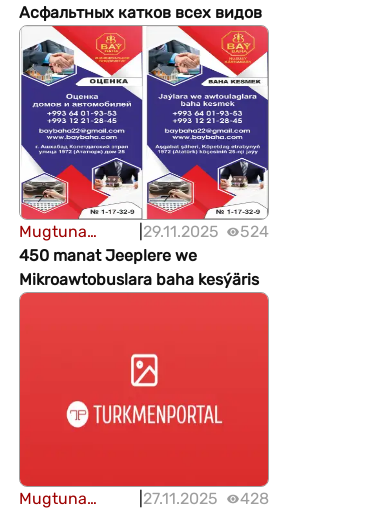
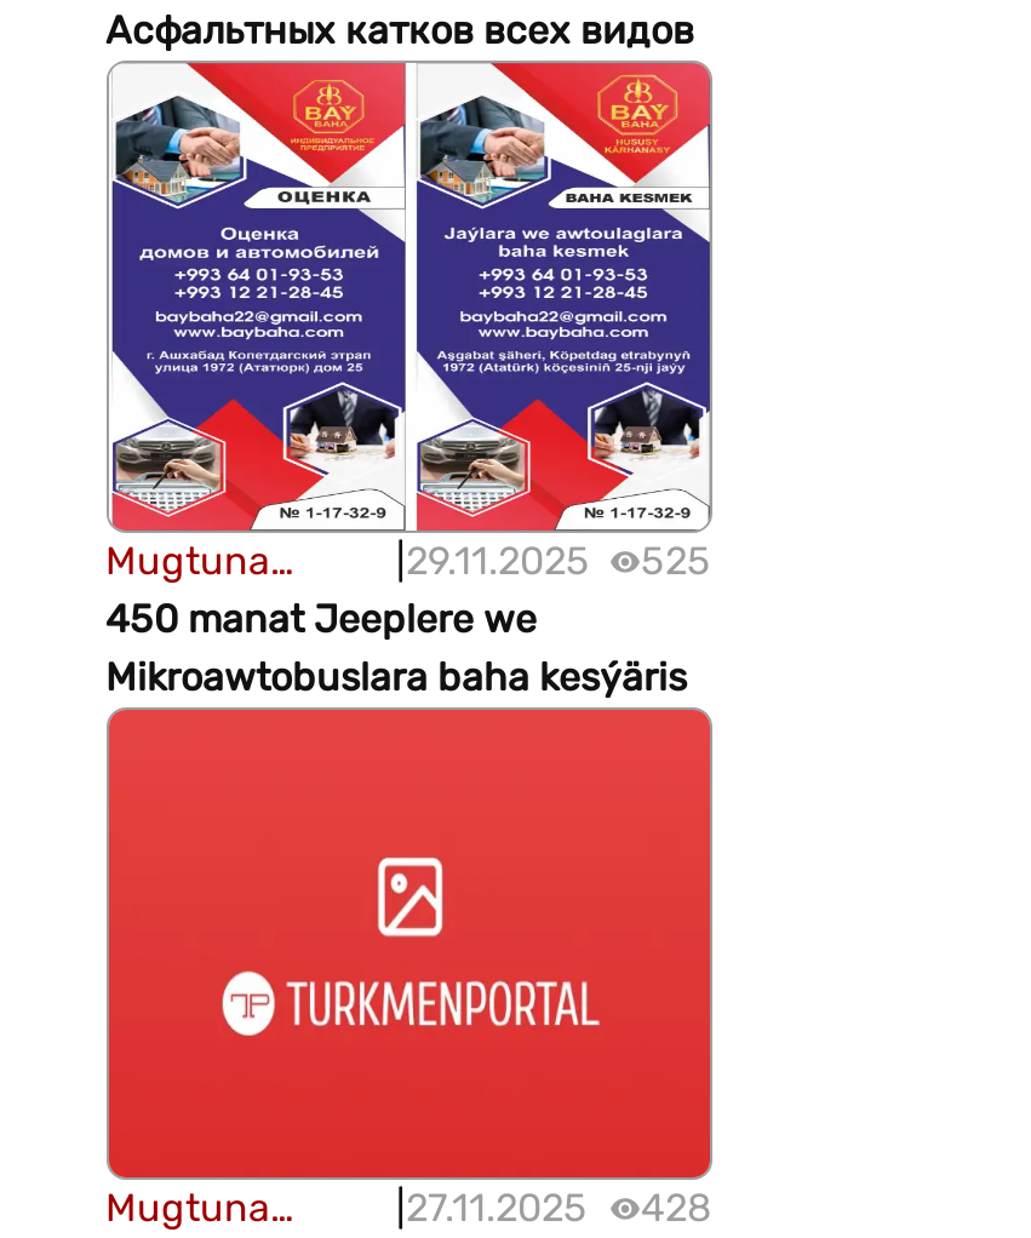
- 524
+ 525
